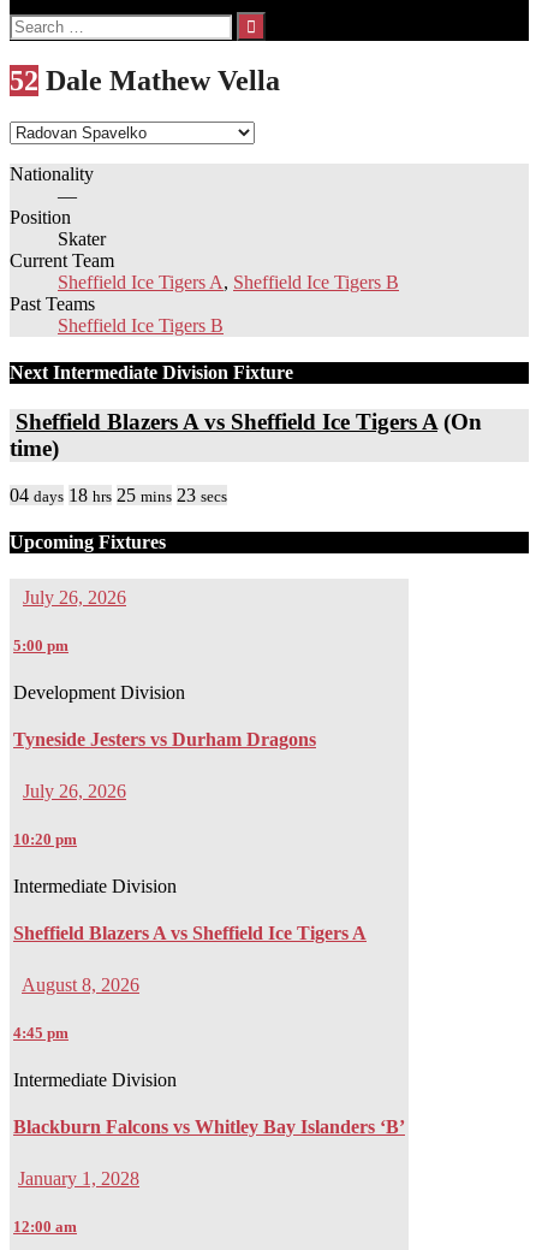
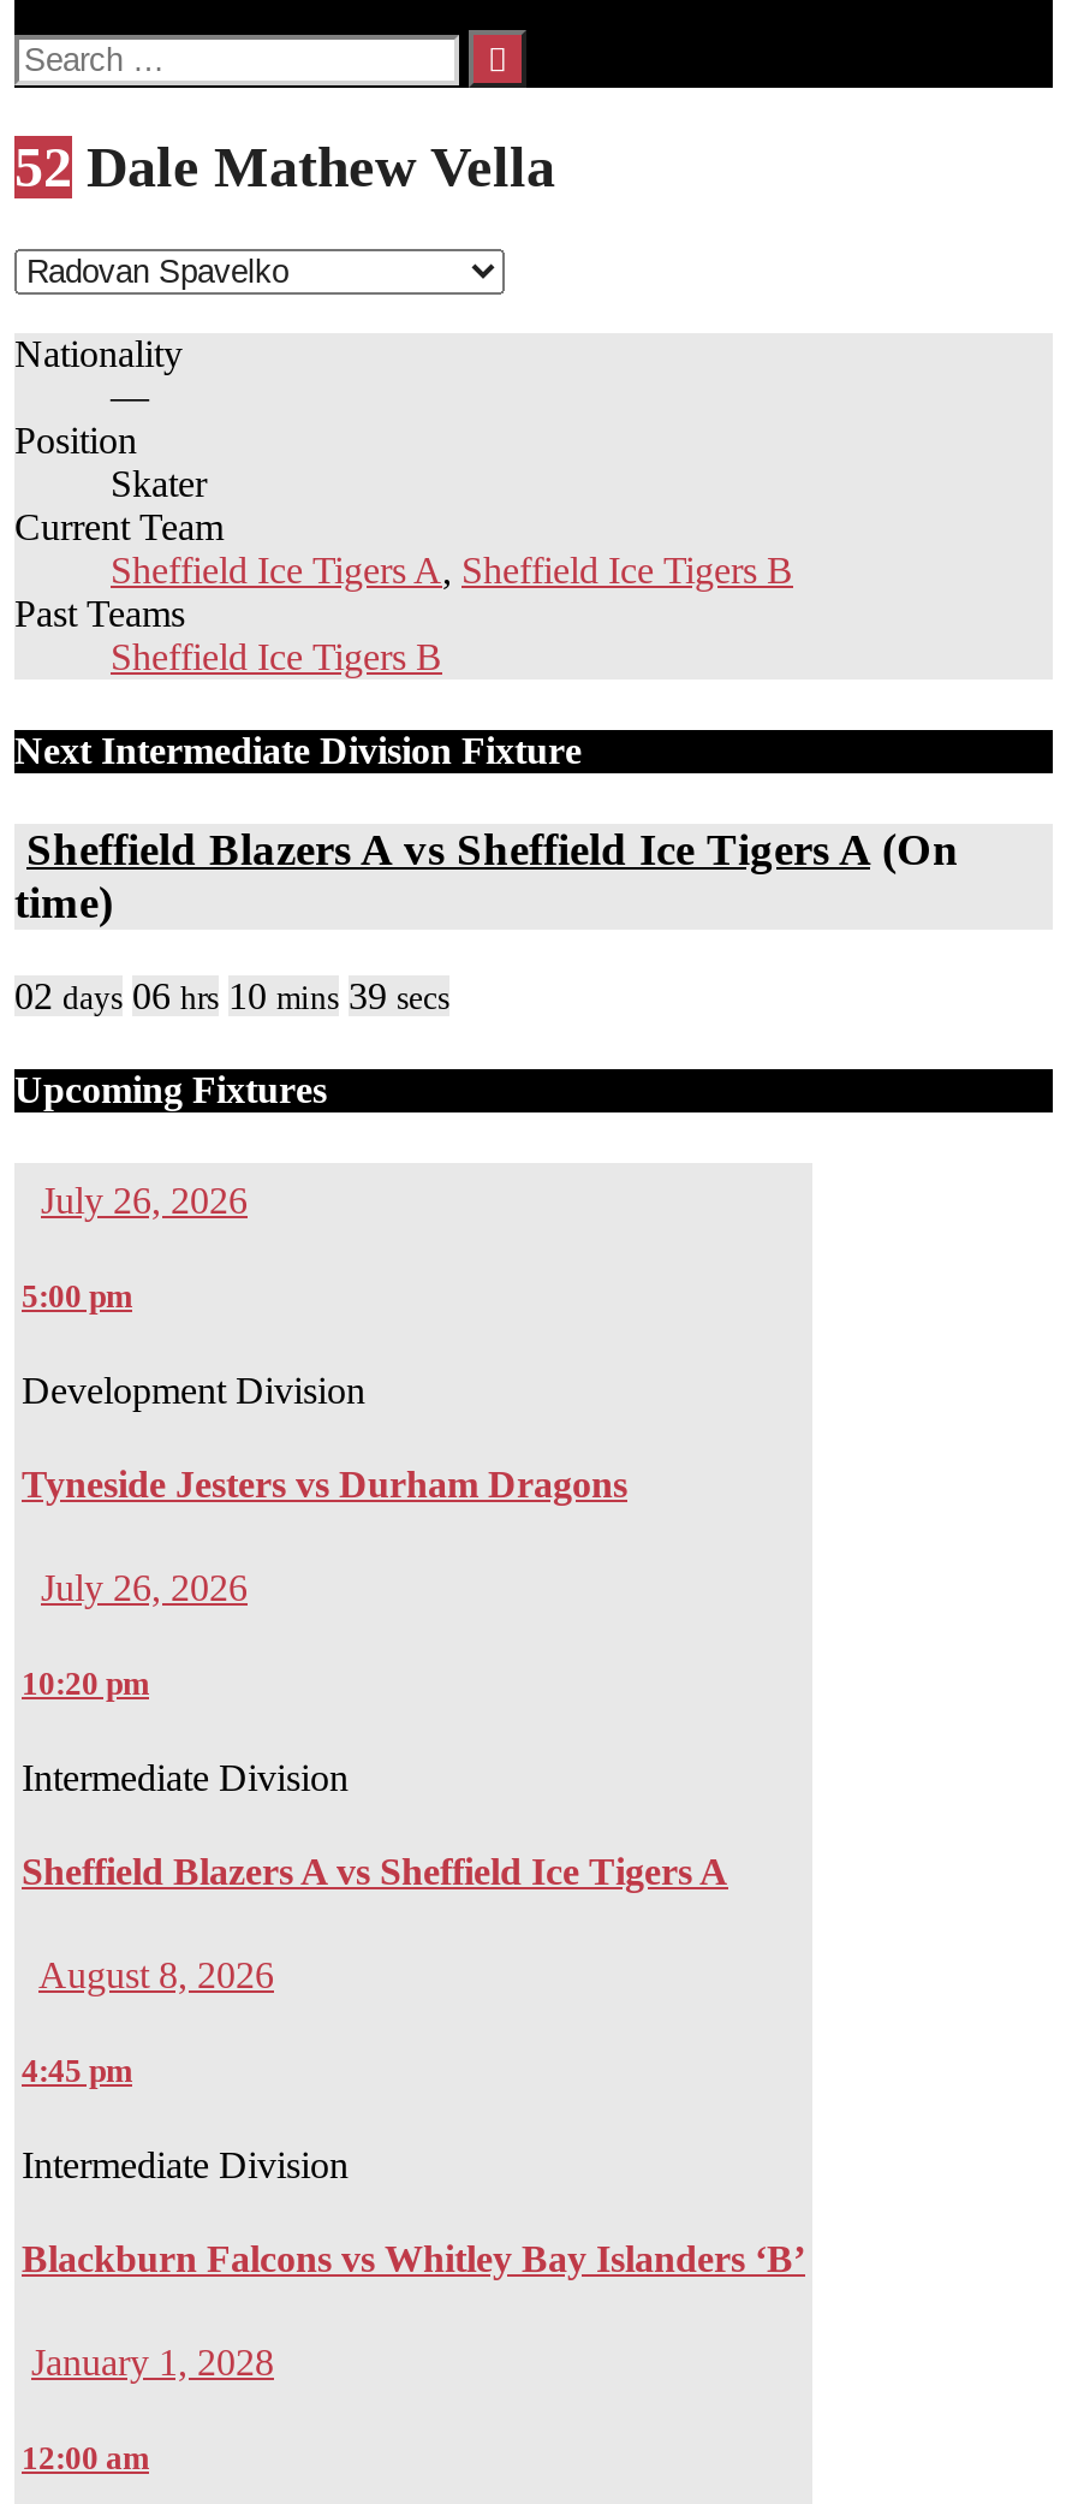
- 04 days 18 hrs 25 mins 23 secs
+ 02 days 06 hrs 10 mins 39 secs
